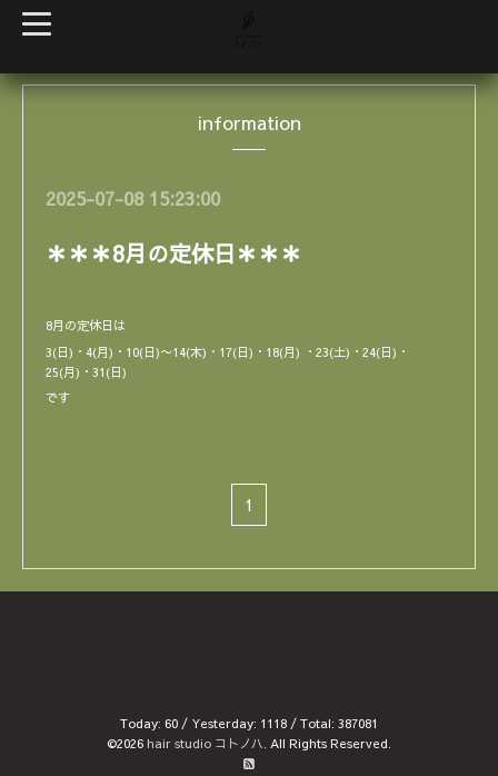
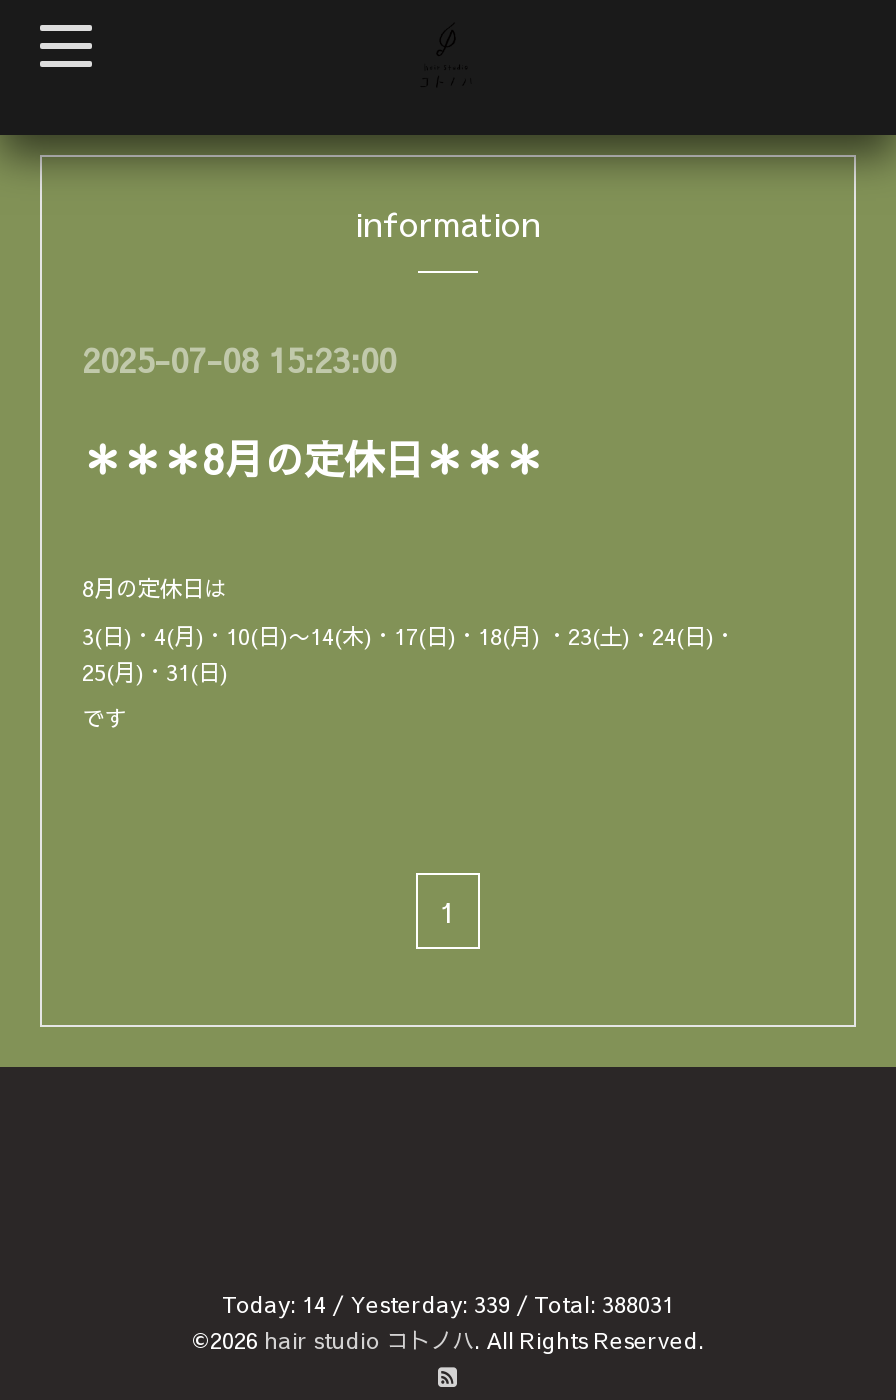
- Today: 60 / Yesterday: 1118 / Total: 387081
+ Today: 14 / Yesterday: 339 / Total: 388031
